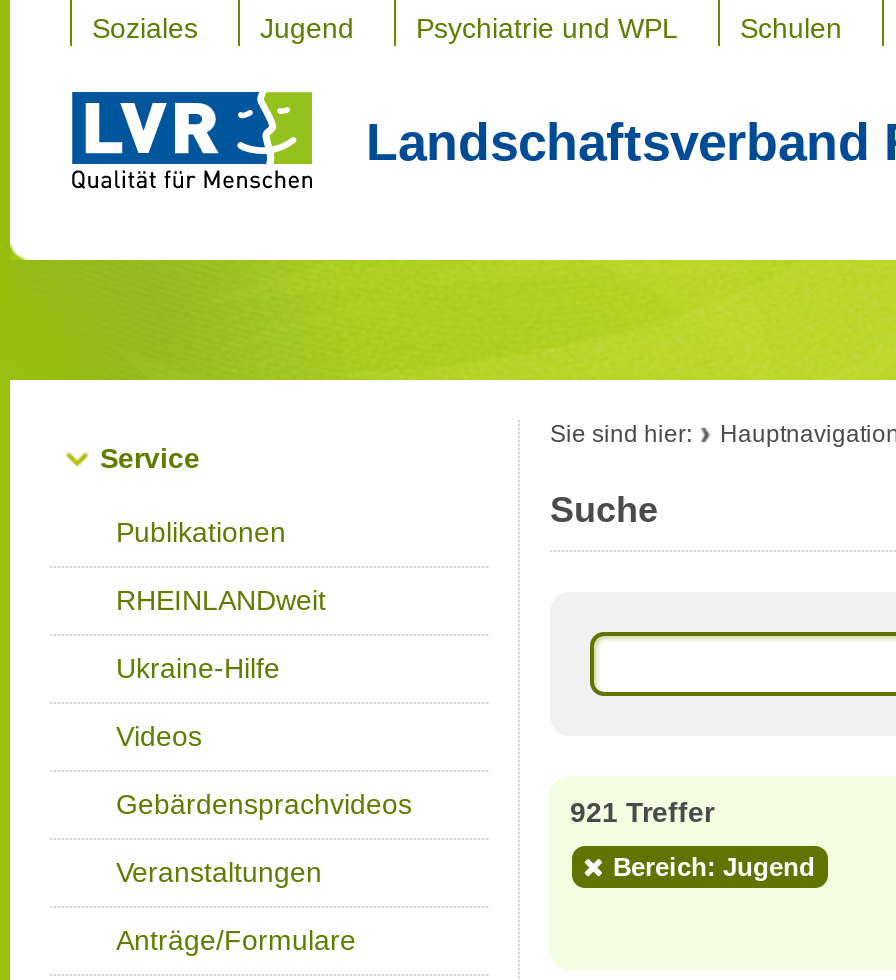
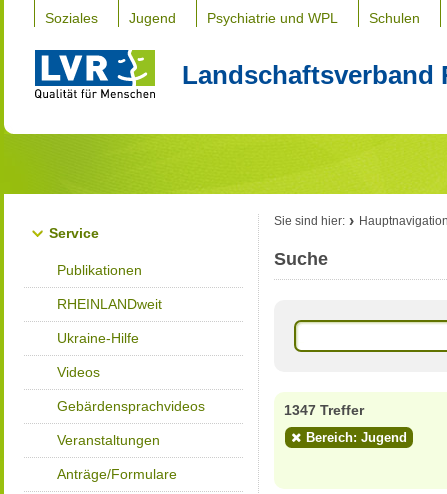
- 921 Treffer
+ 1347 Treffer
